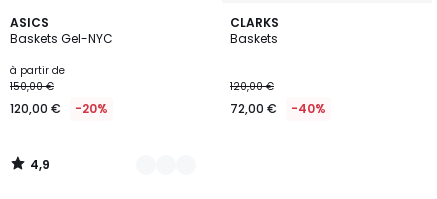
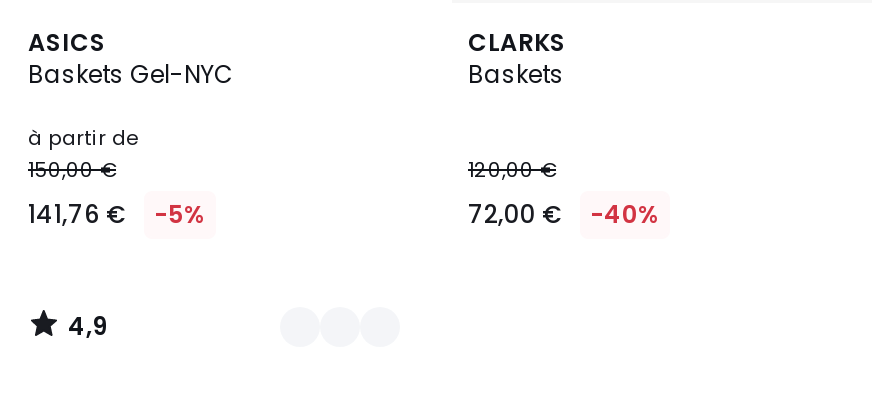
- 120,00 €
+ 141,76 €

- -20%
+ -5%
